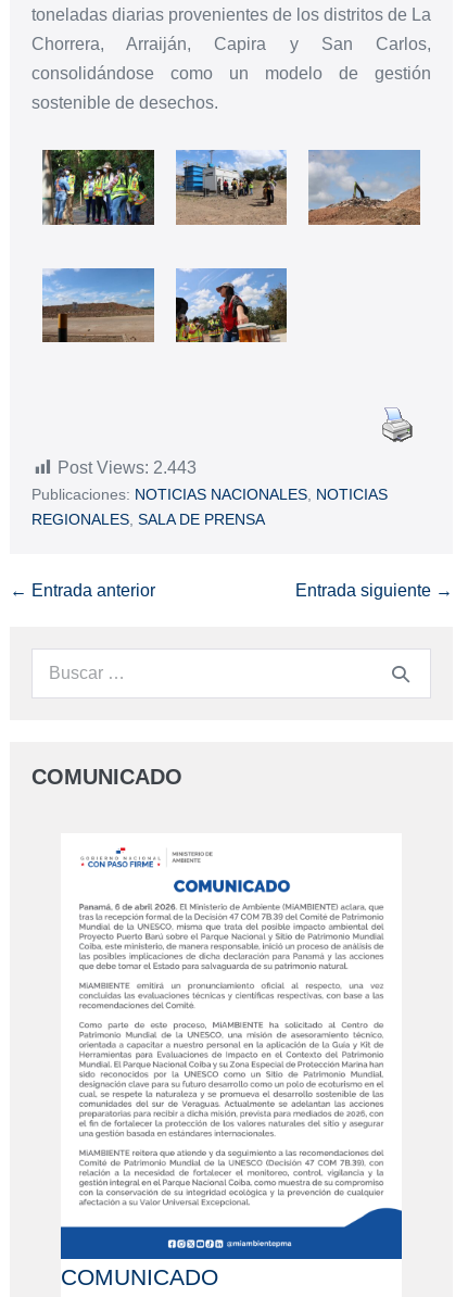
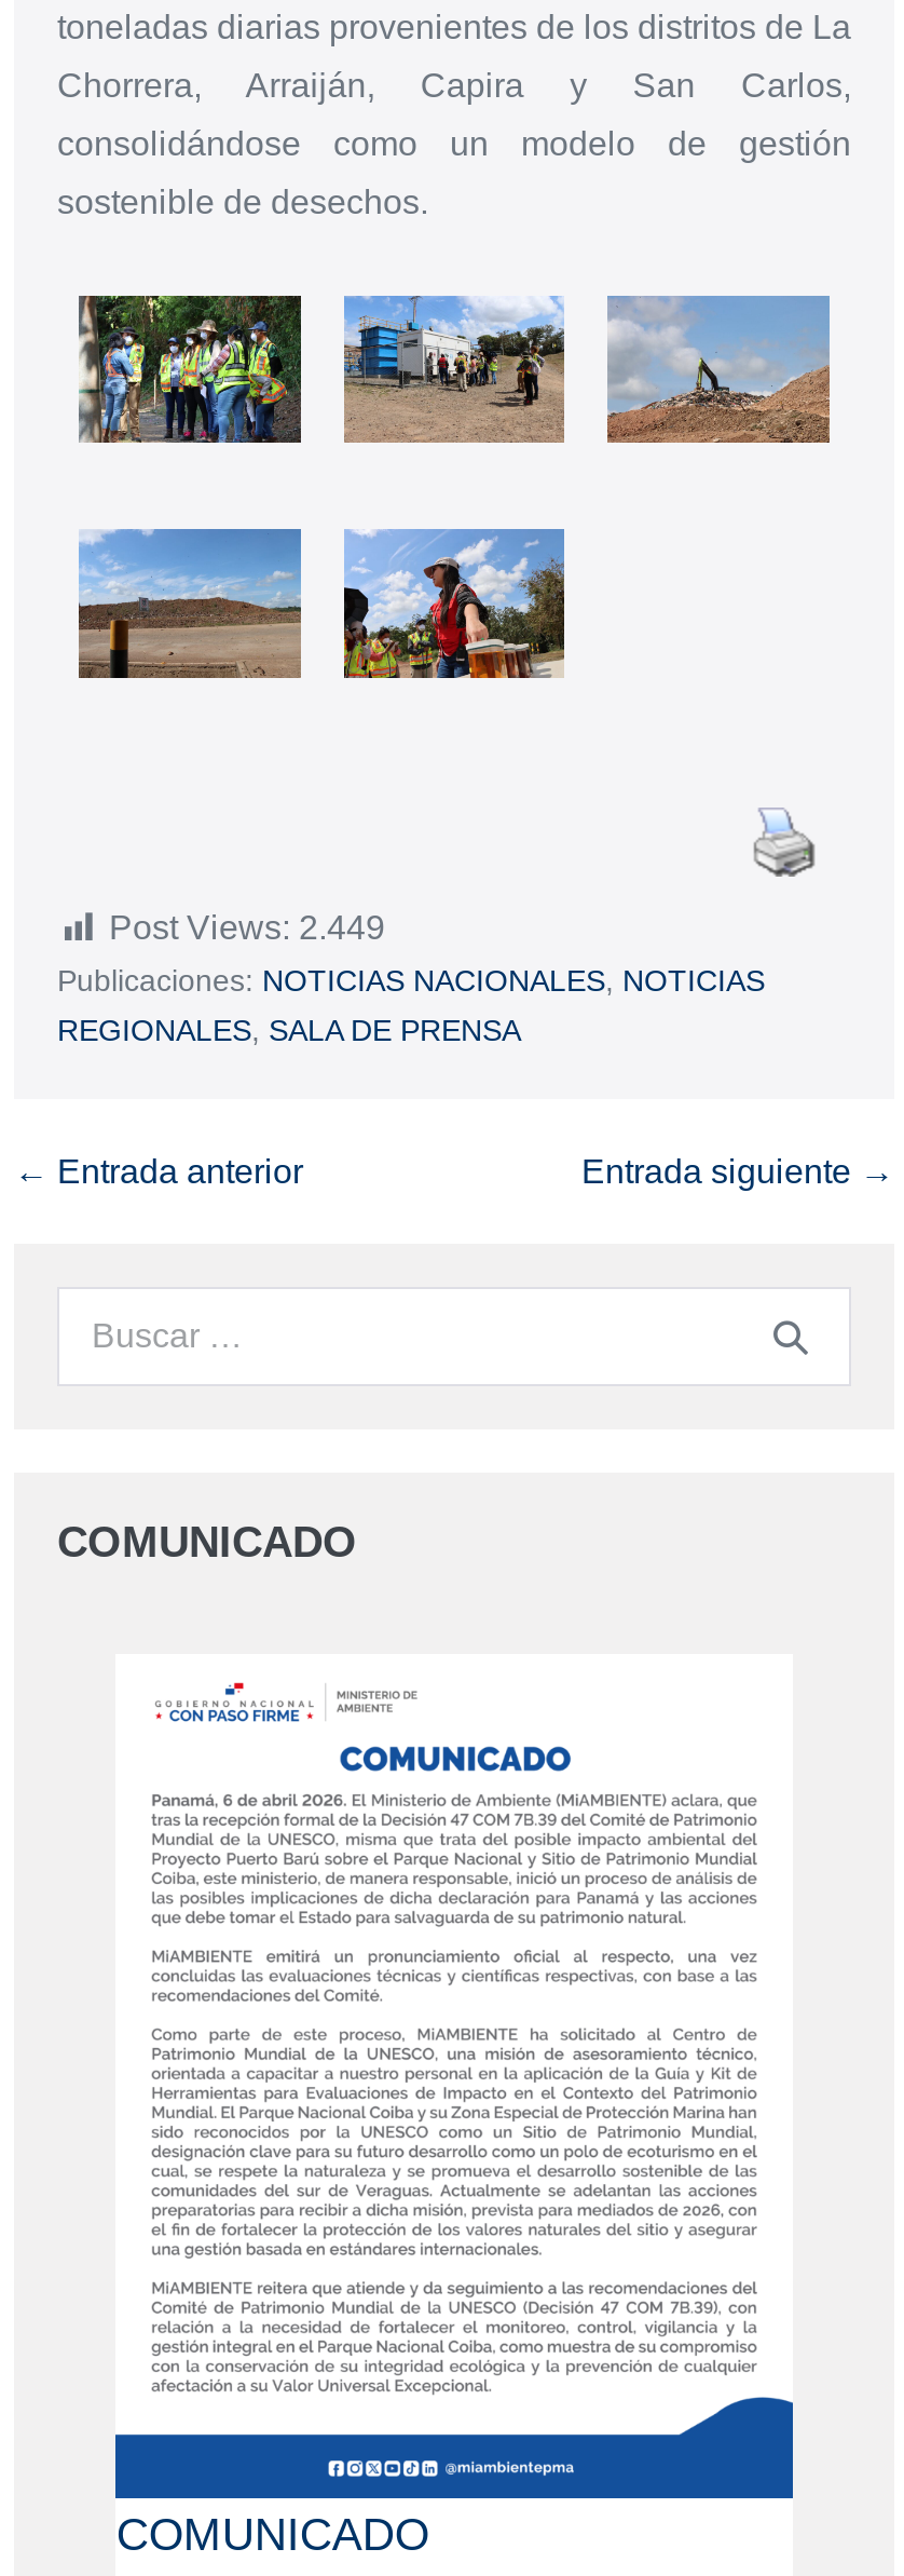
- Post Views: 2.443
+ Post Views: 2.449
